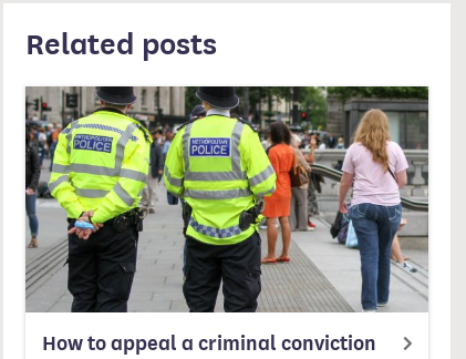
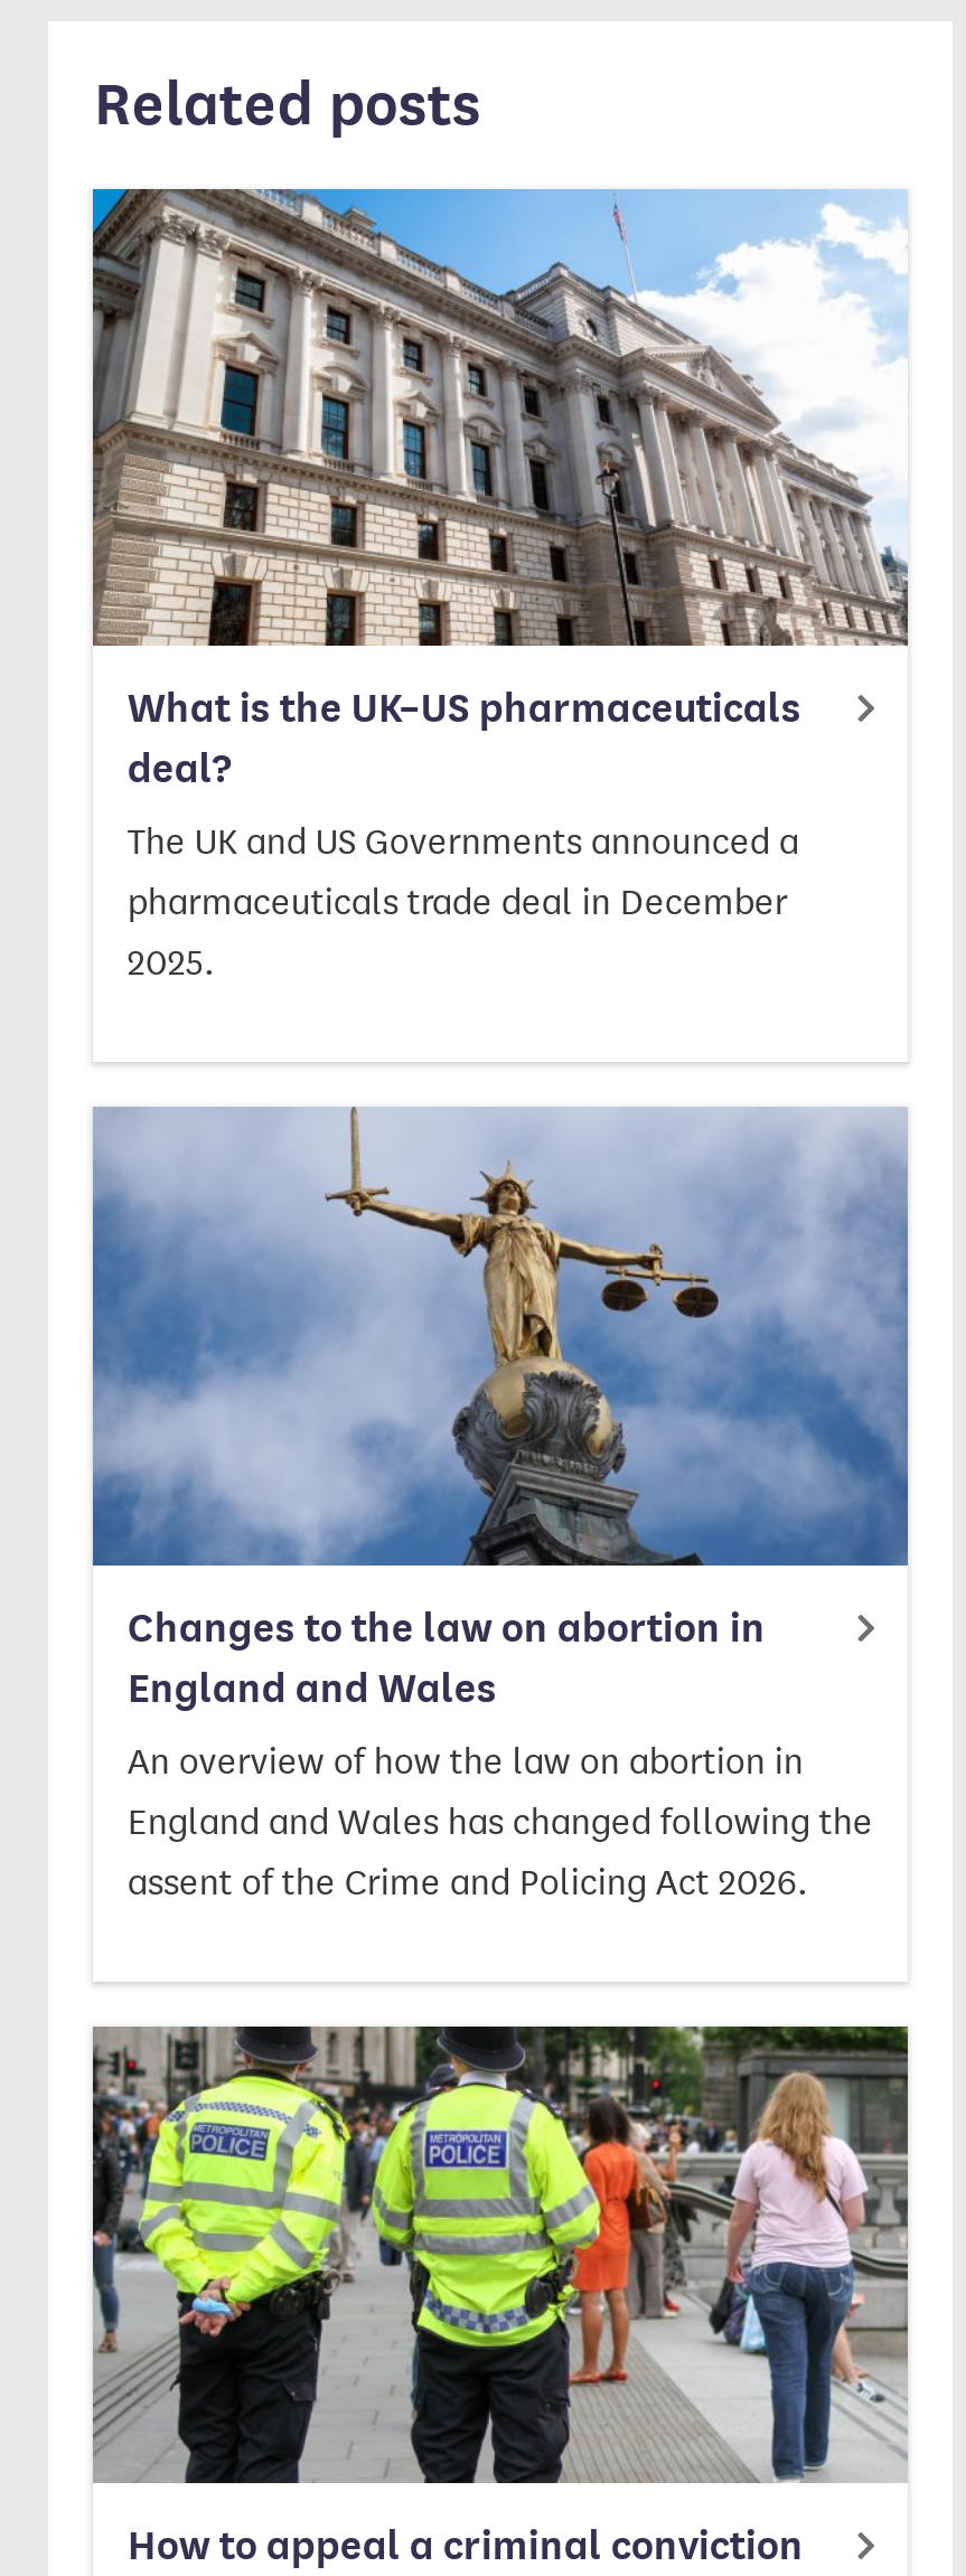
+ [image]
+ What is the UK–US pharmaceuticals
+ deal?
+ The UK and US Governments announced a
+ pharmaceuticals trade deal in December
+ 2025.

+ [image]
+ Changes to the law on abortion in
+ England and Wales
+ An overview of how the law on abortion in
+ England and Wales has changed following the
+ assent of the Crime and Policing Act 2026.
